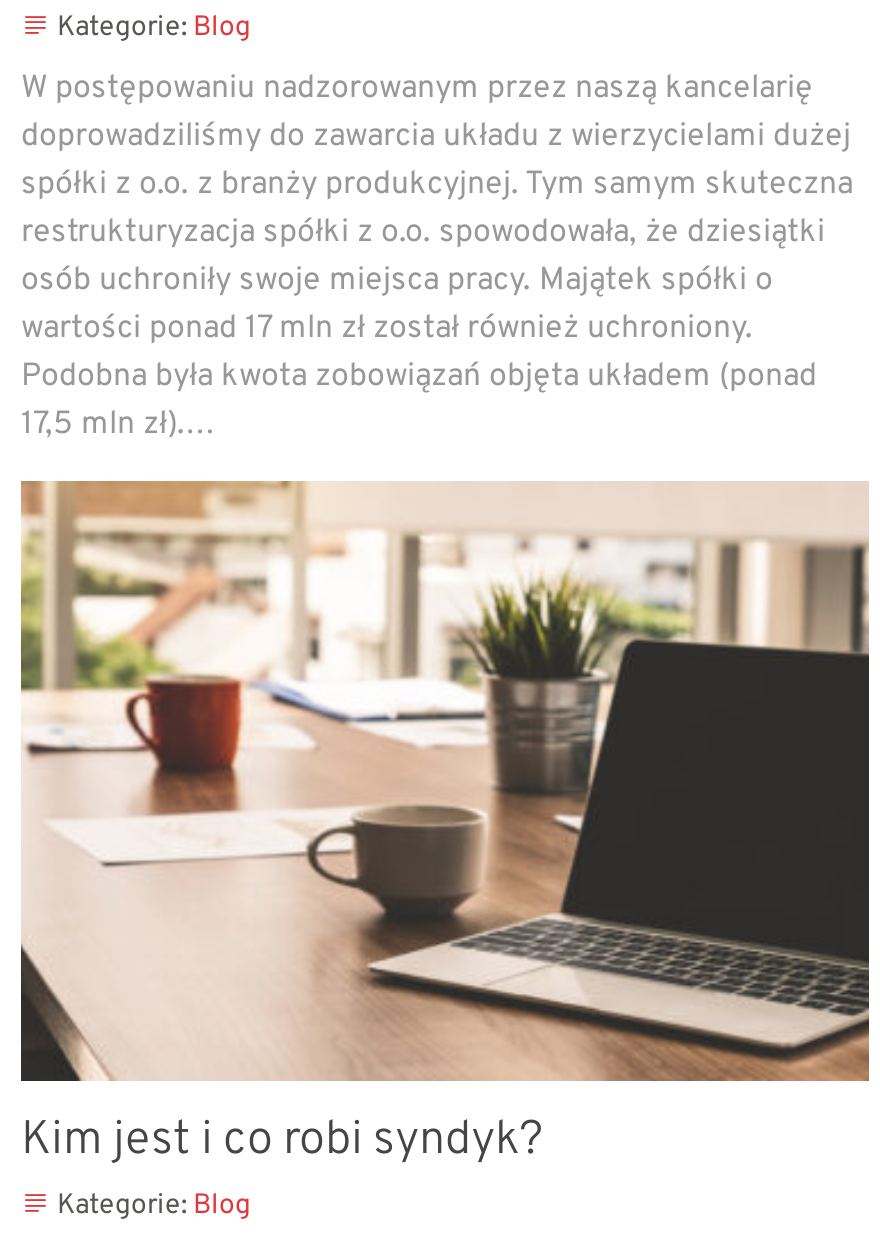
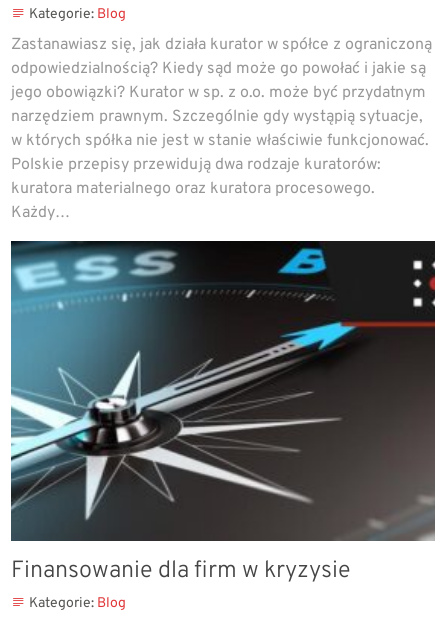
- W postępowaniu nadzorowanym przez naszą kancelarię
- doprowadziliśmy do zawarcia układu z wierzycielami dużej
- spółki z o.o. z branży produkcyjnej. Tym samym skuteczna
- restrukturyzacja spółki z o.o. spowodowała, że dziesiątki
- osób uchroniły swoje miejsca pracy. Majątek spółki o
- wartości ponad 17 mln zł został również uchroniony.
- Podobna była kwota zobowiązań objęta układem (ponad
- 17,5 mln zł).…
+ Zastanawiasz się, jak działa kurator w spółce z ograniczoną
+ odpowiedzialnością? Kiedy sąd może go powołać i jakie są
+ jego obowiązki? Kurator w sp. z o.o. może być przydatnym
+ narzędziem prawnym. Szczególnie gdy wystąpią sytuacje,
+ w których spółka nie jest w stanie właściwie funkcjonować.
+ Polskie przepisy przewidują dwa rodzaje kuratorów:
+ kuratora materialnego oraz kuratora procesowego.
+ Każdy…

- [image]
- Kim jest i co robi syndyk?
+ [image]
+ Finansowanie dla firm w kryzysie
